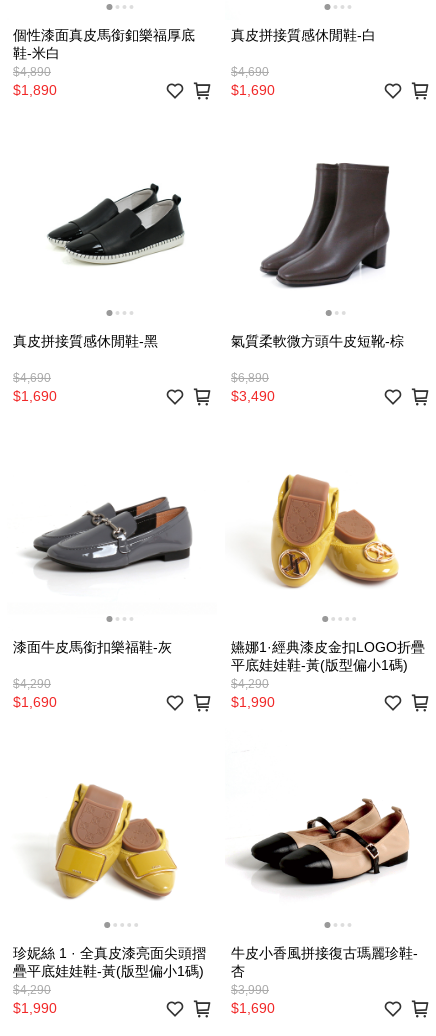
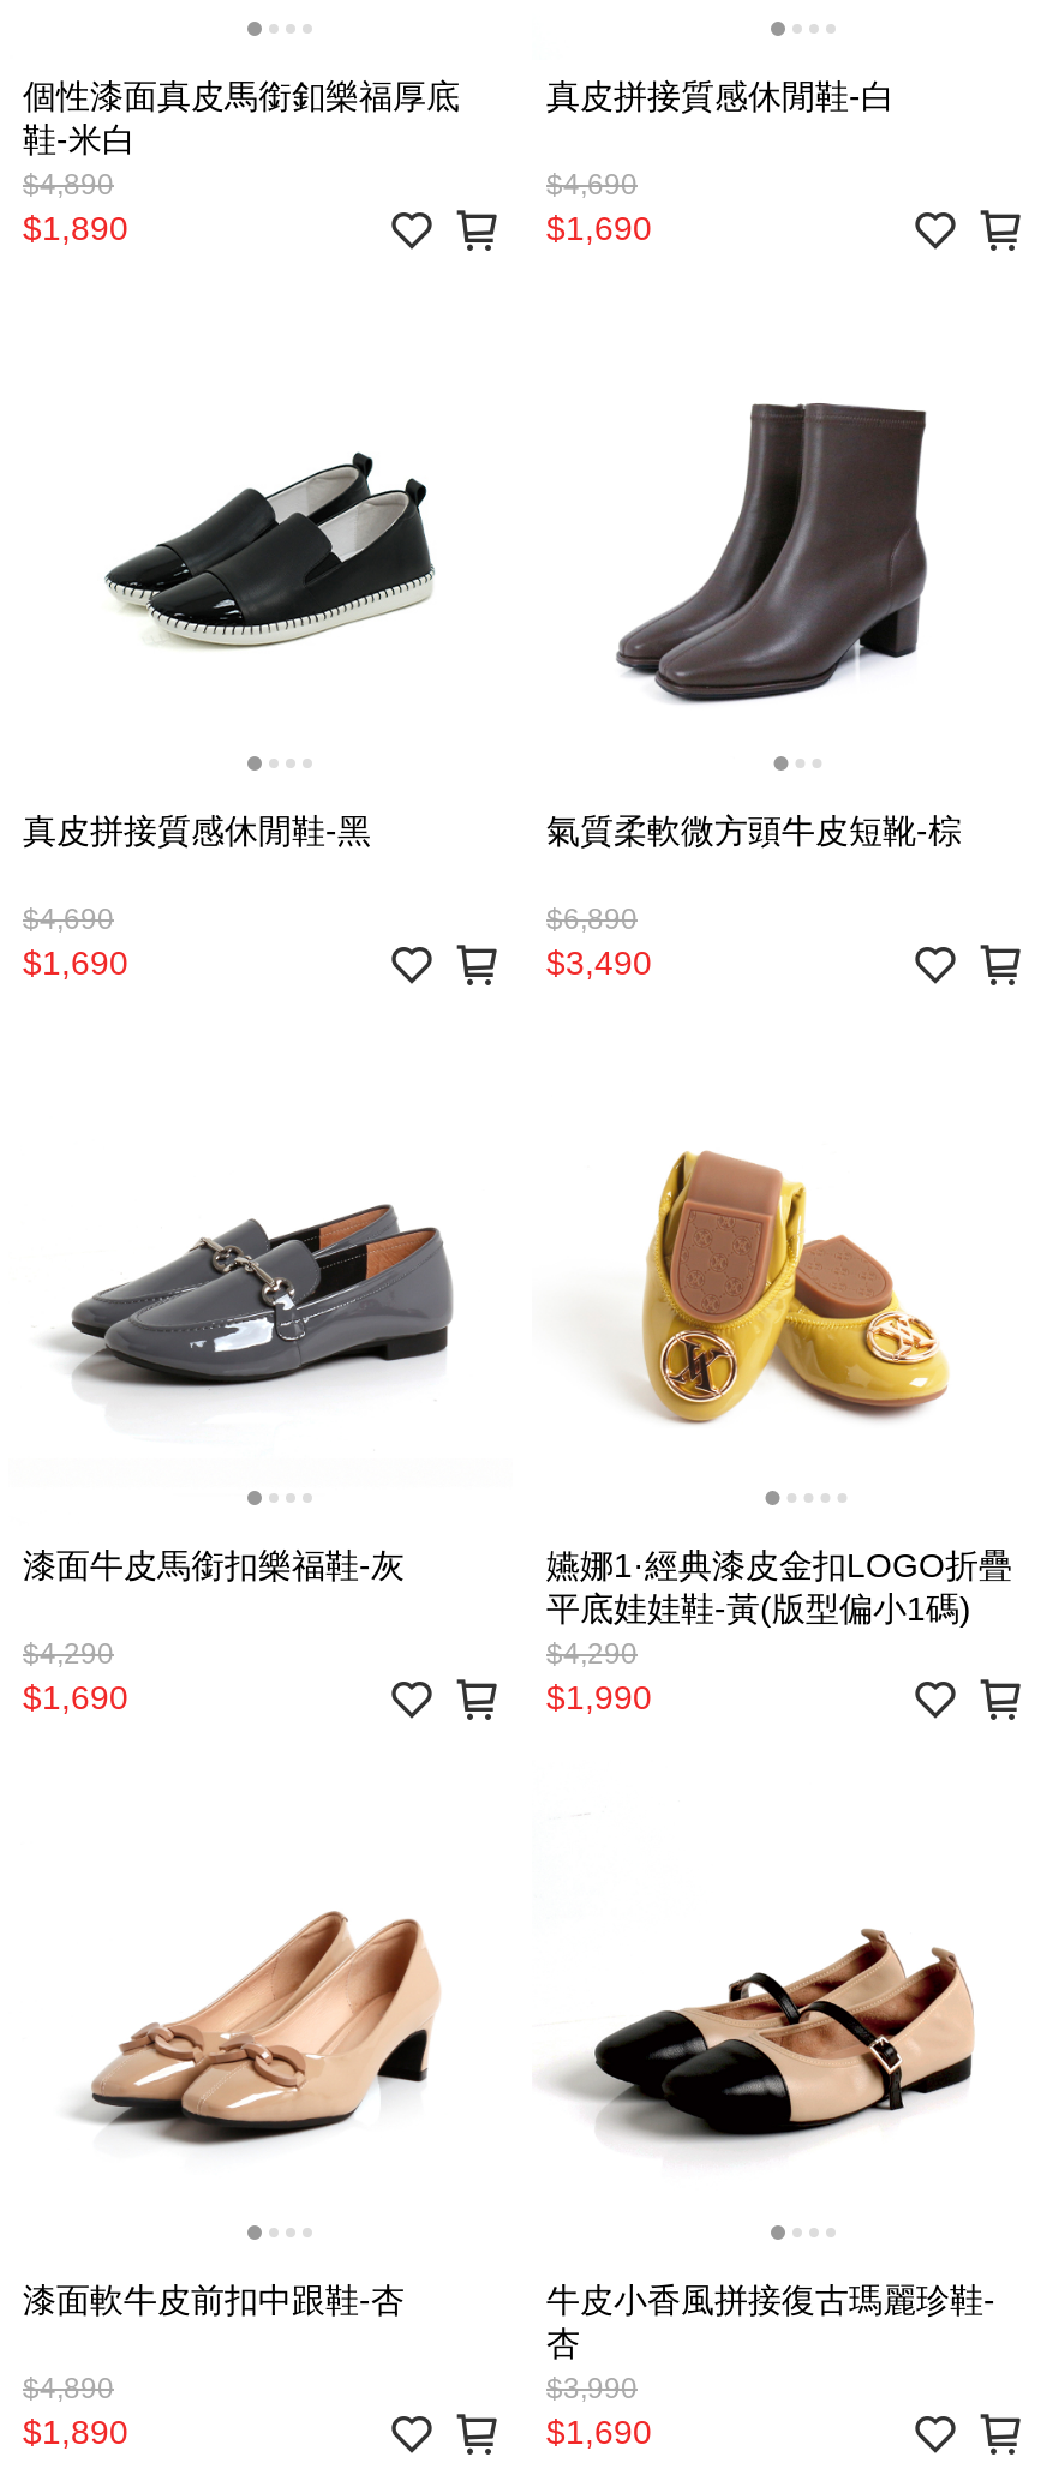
- [image]
+ [image]

- 珍妮絲 1 · 全真皮漆亮面尖頭摺
- 疊平底娃娃鞋-黃(版型偏小1碼)
- $4,290
- $1,990
+ 漆面軟牛皮前扣中跟鞋-杏
+ $4,890
+ $1,890
